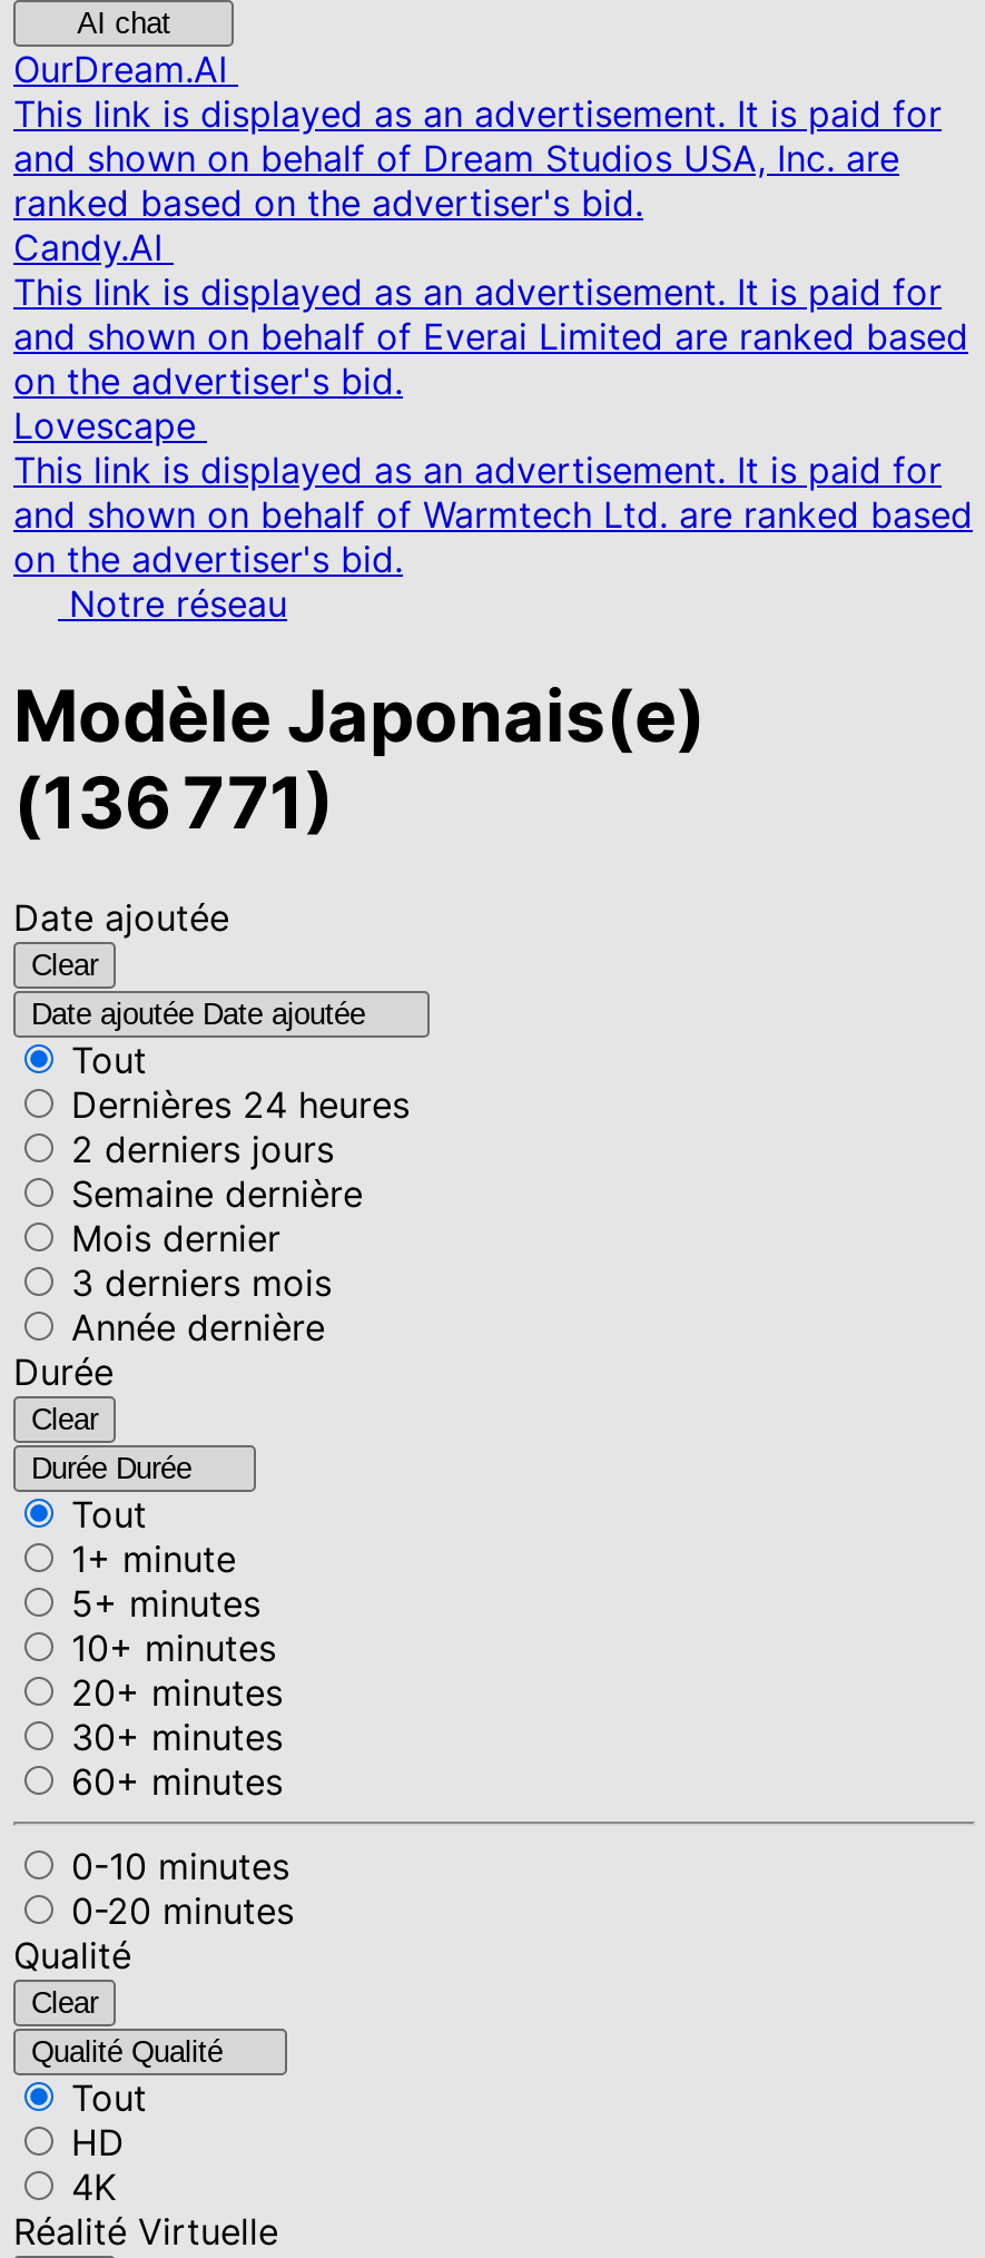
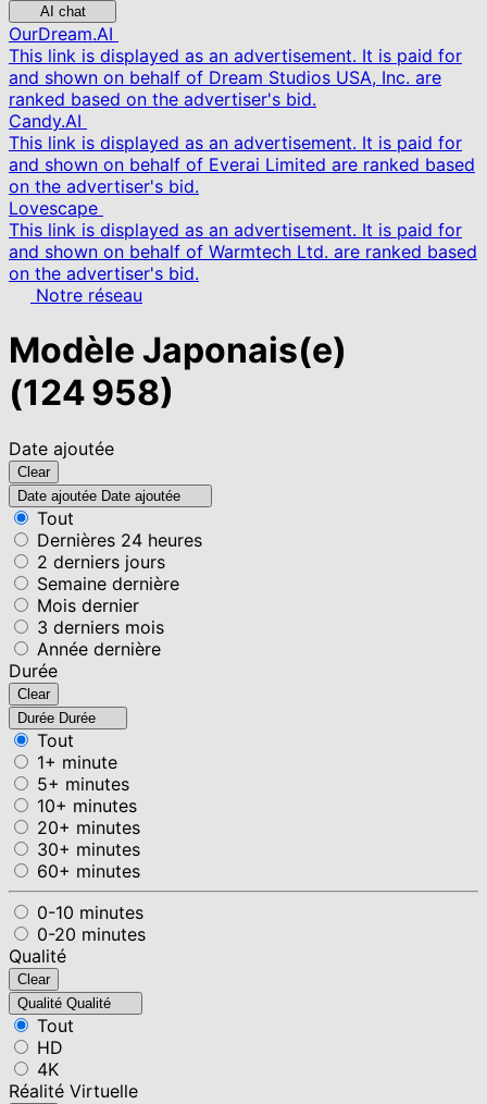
- (136 771)
+ (124 958)
